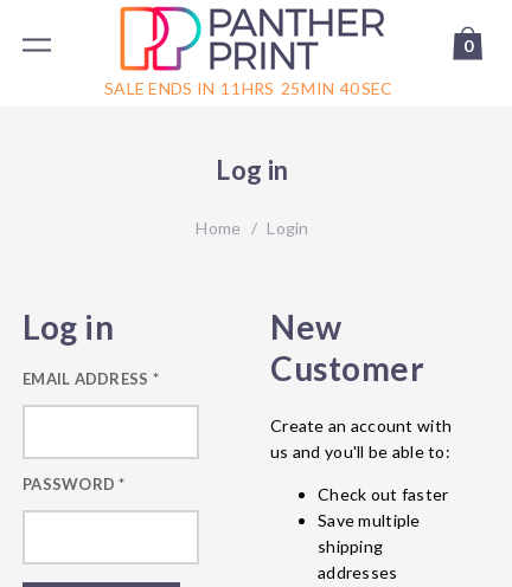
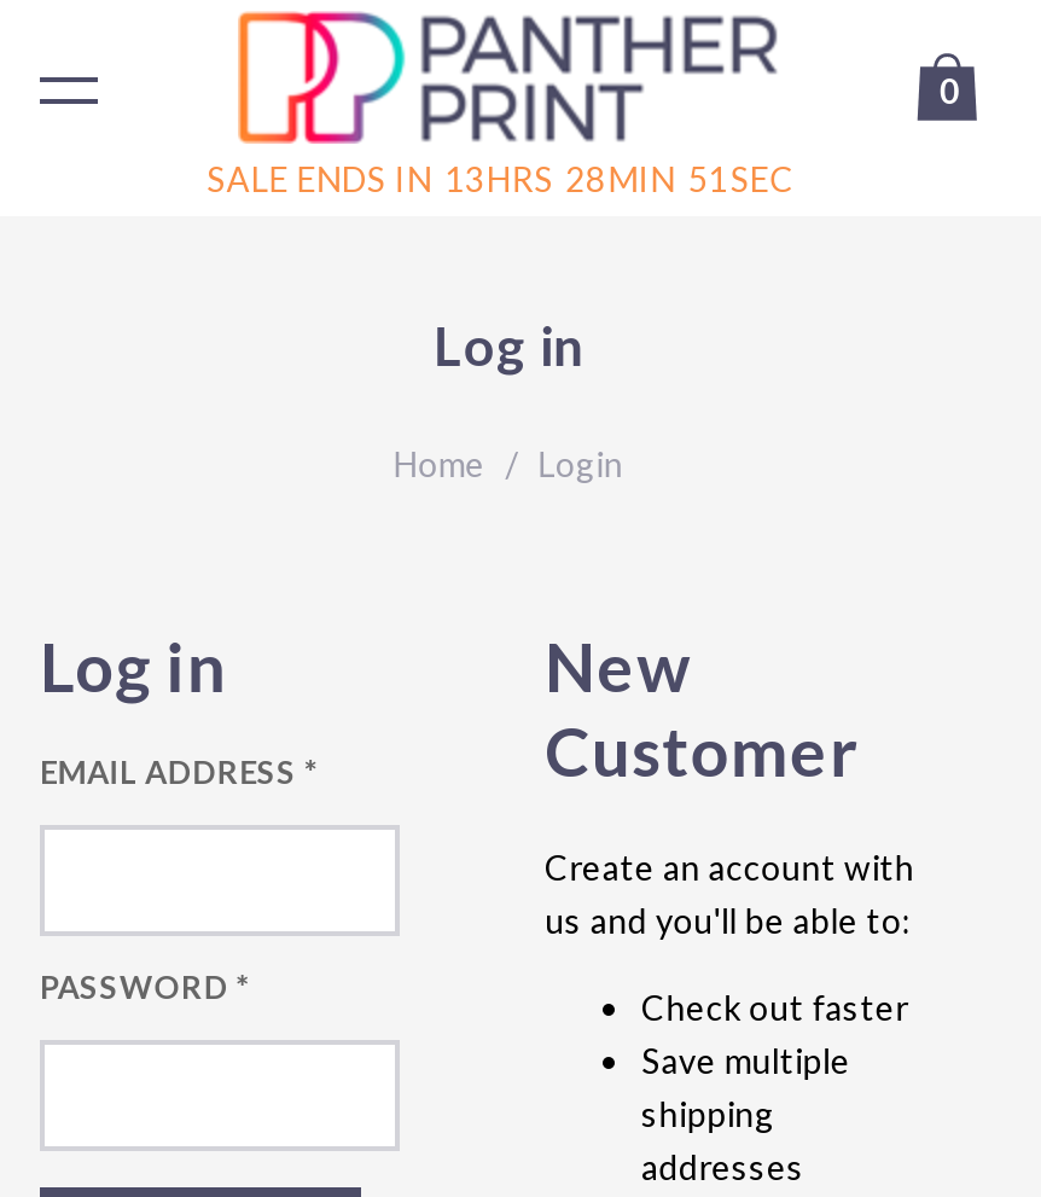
- SALE ENDS IN 11 HRS 25 MIN 40SEC
+ SALE ENDS IN 13 HRS 28 MIN 51SEC
